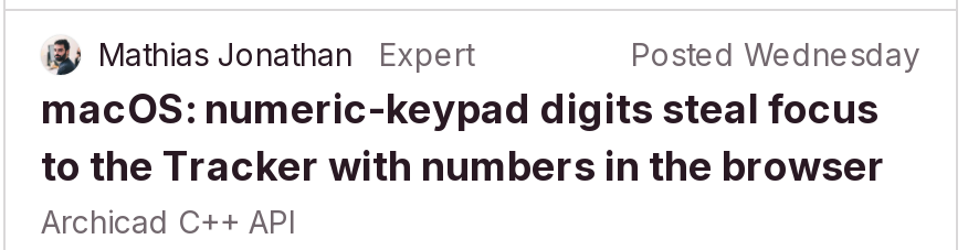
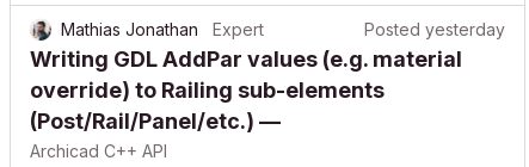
- Posted Wednesday
- macOS: numeric-keypad digits steal focus
- to the Tracker with numbers in the browser
+ Posted yesterday
+ Writing GDL AddPar values (e.g. material
+ override) to Railing sub-elements
+ (Post/Rail/Panel/etc.) —
